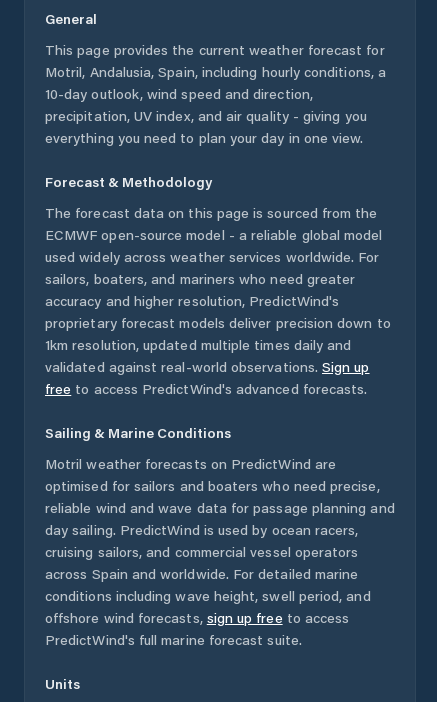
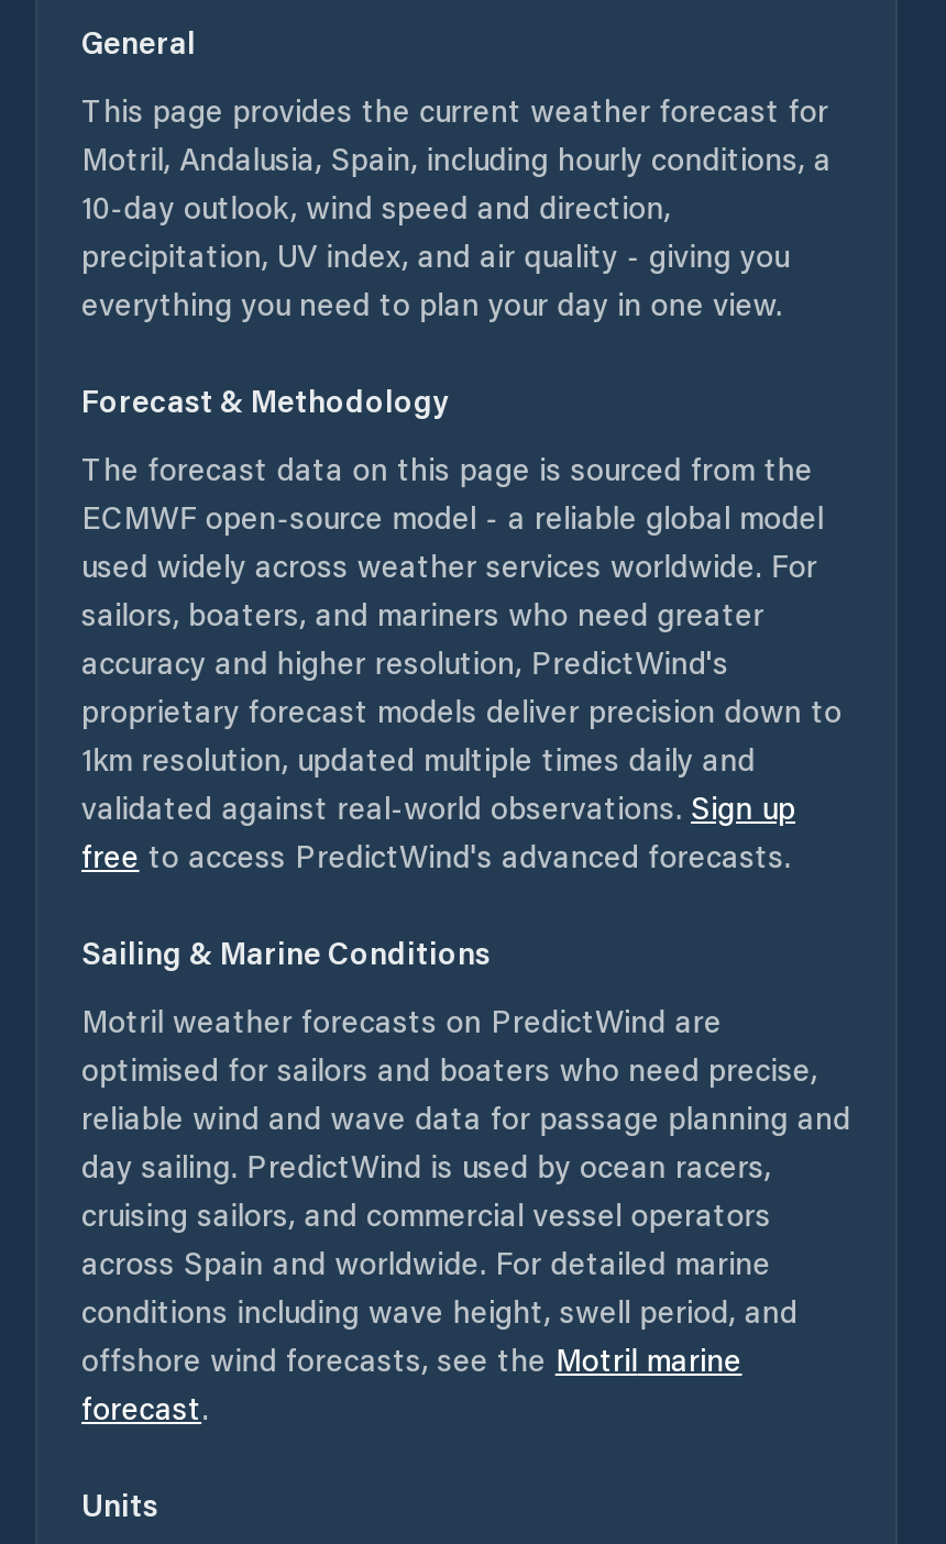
- offshore wind forecasts, sign up free to access
- PredictWind's full marine forecast suite.
+ offshore wind forecasts, see the Motril marine
+ forecast.
